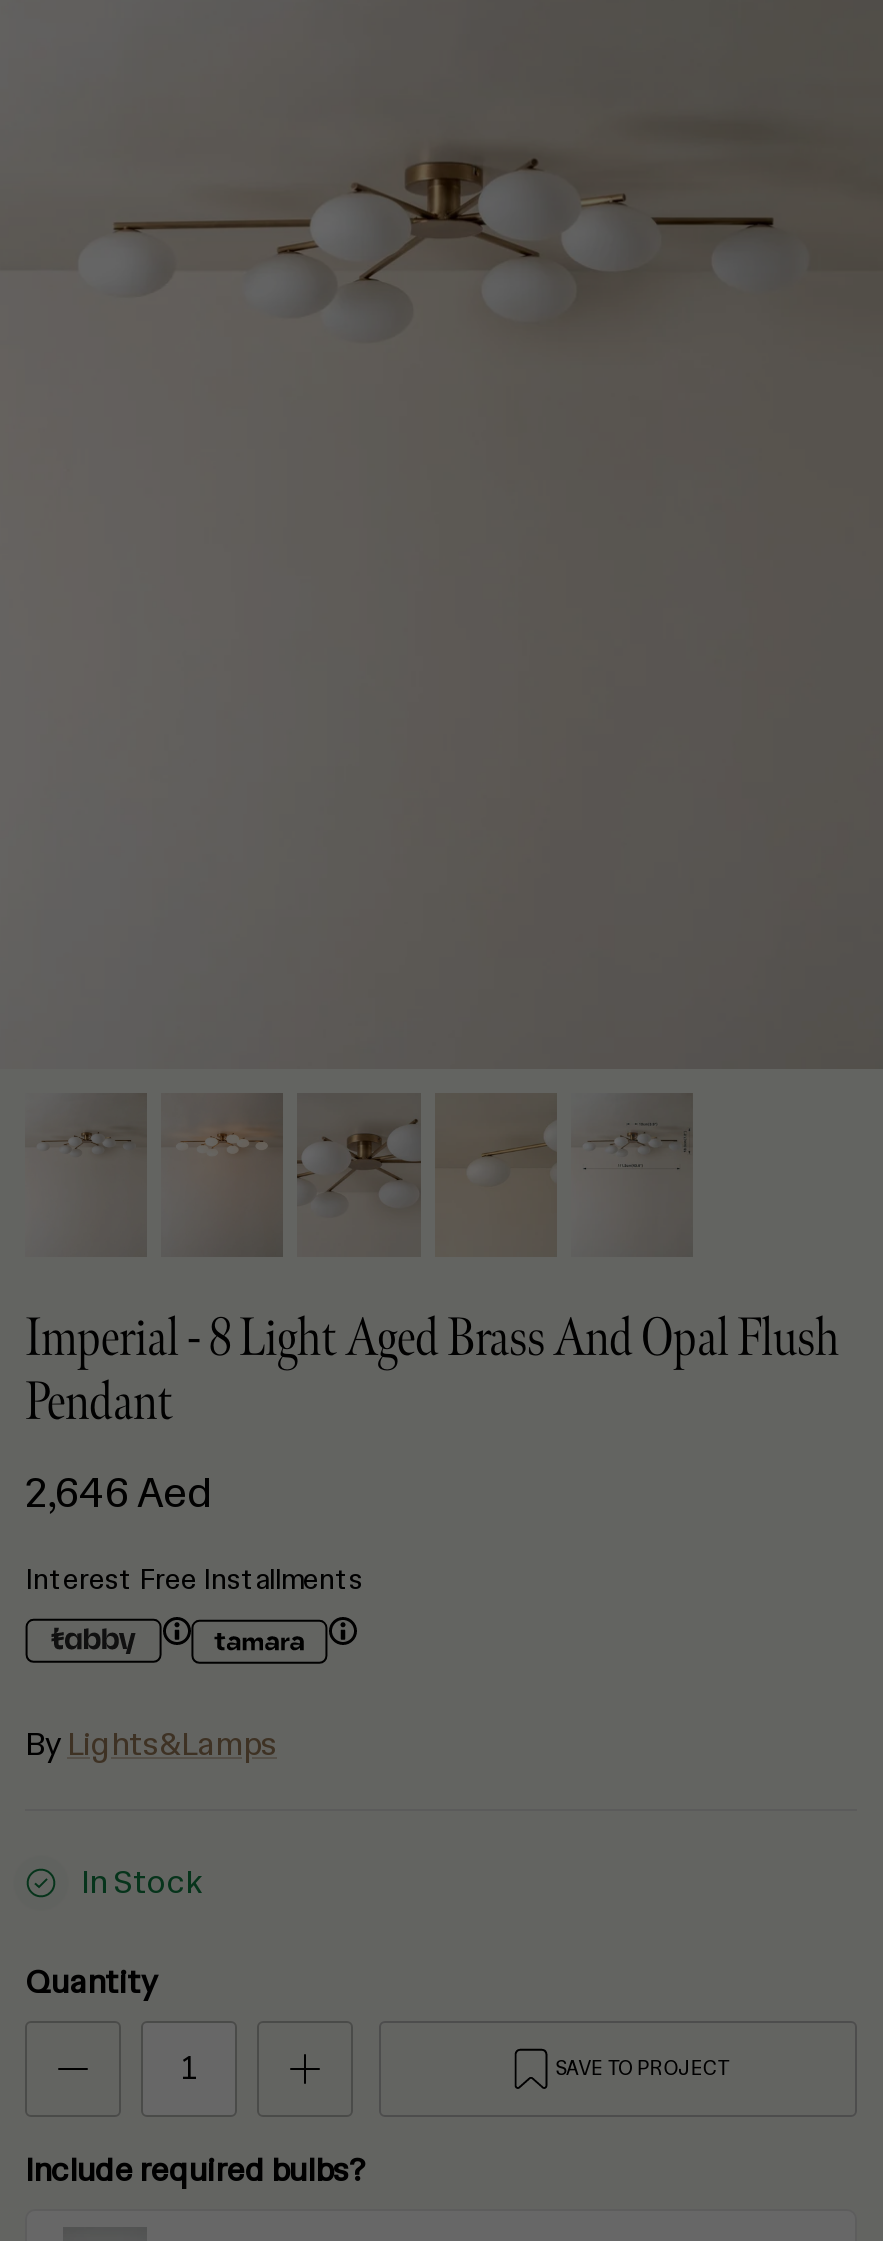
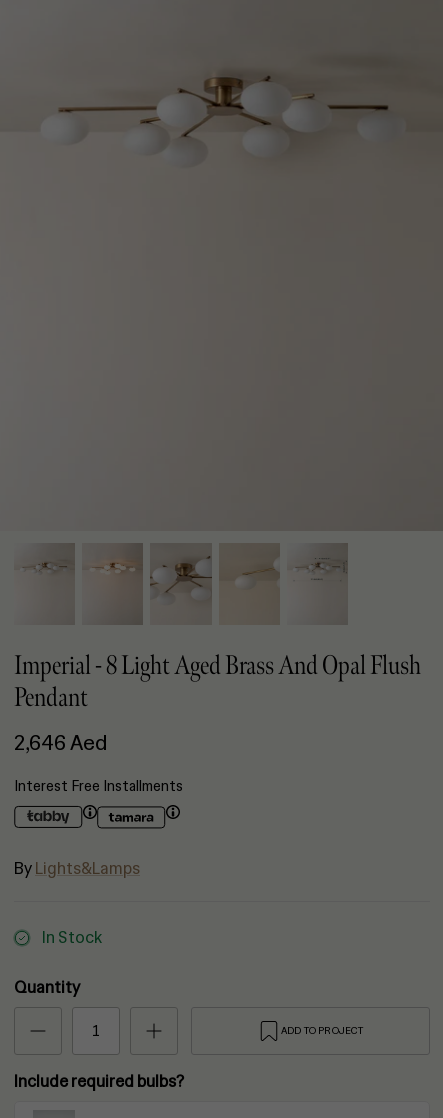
- SAVE TO PROJECT
+ ADD TO PROJECT
